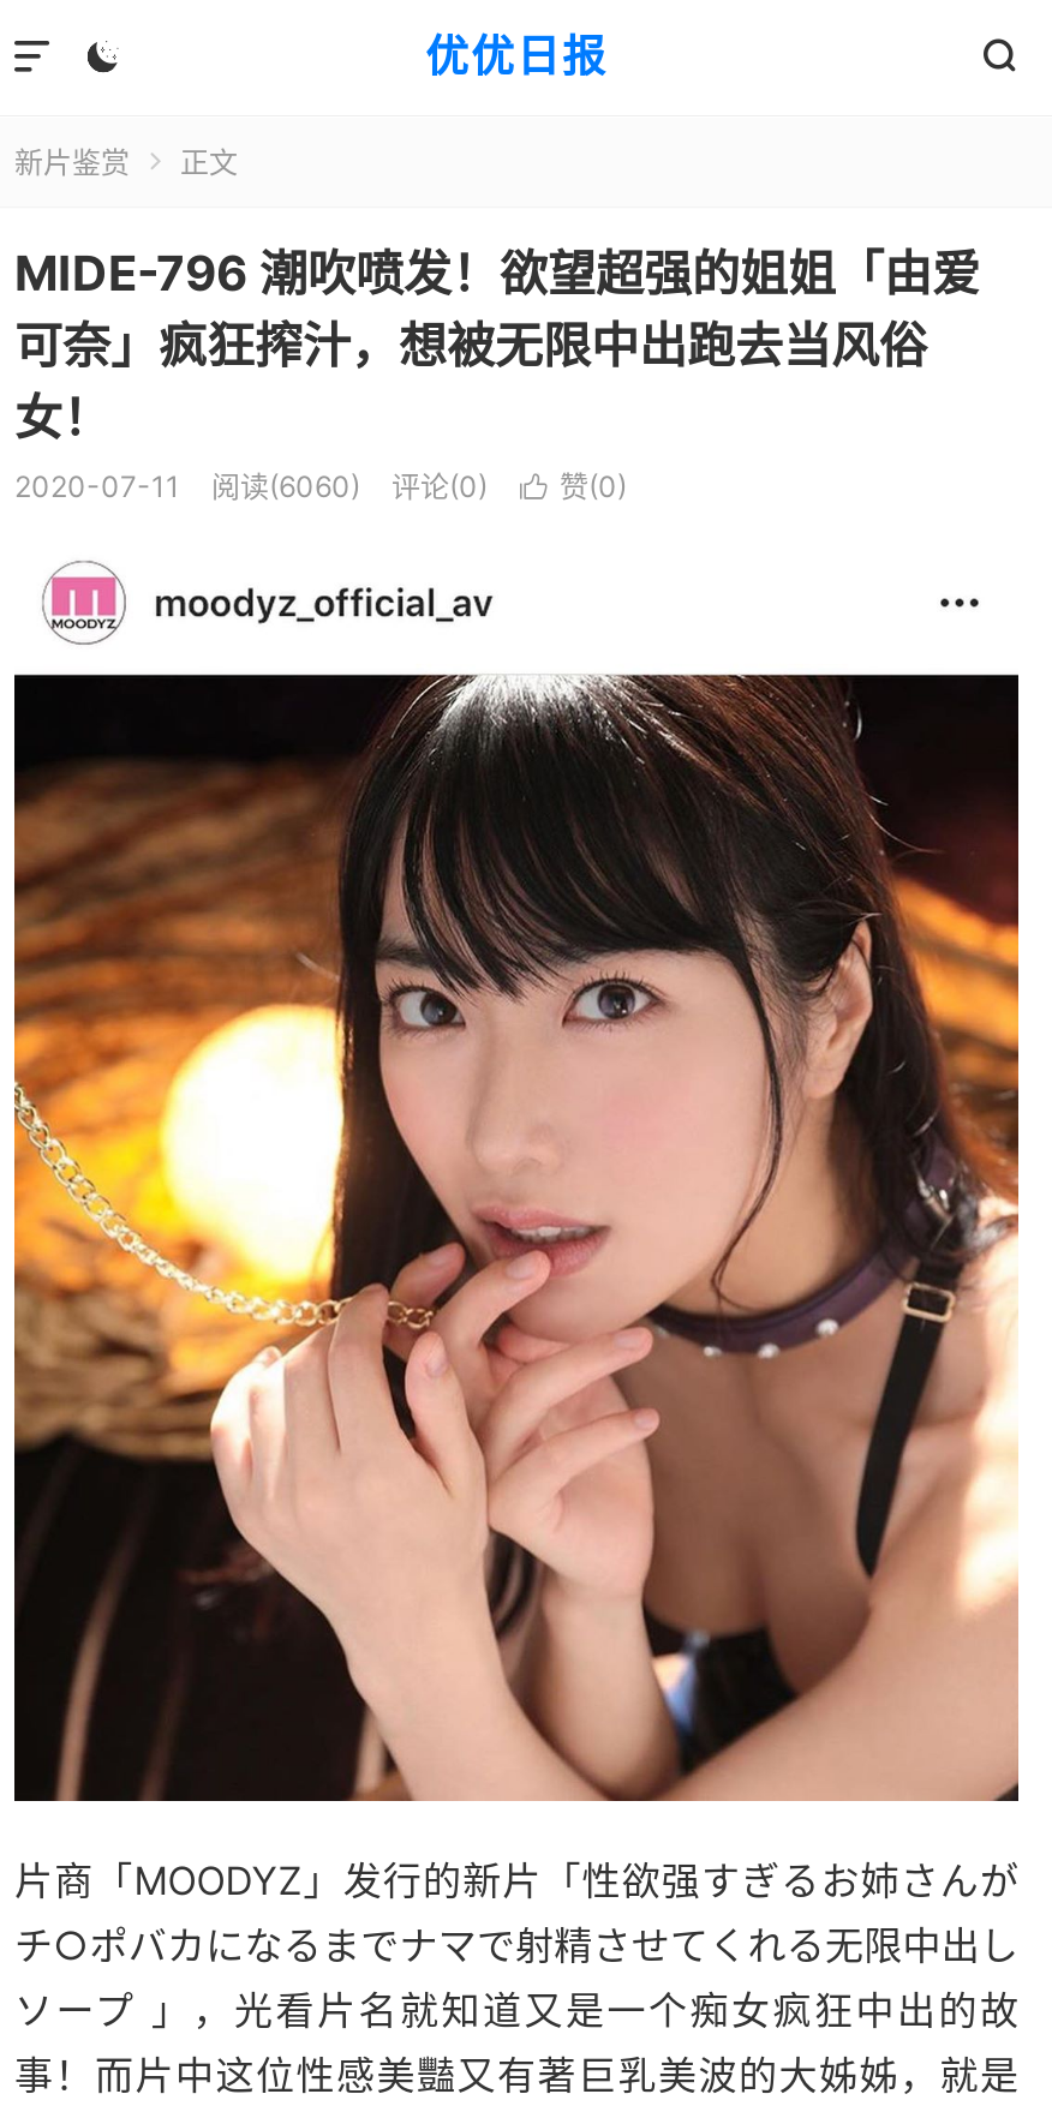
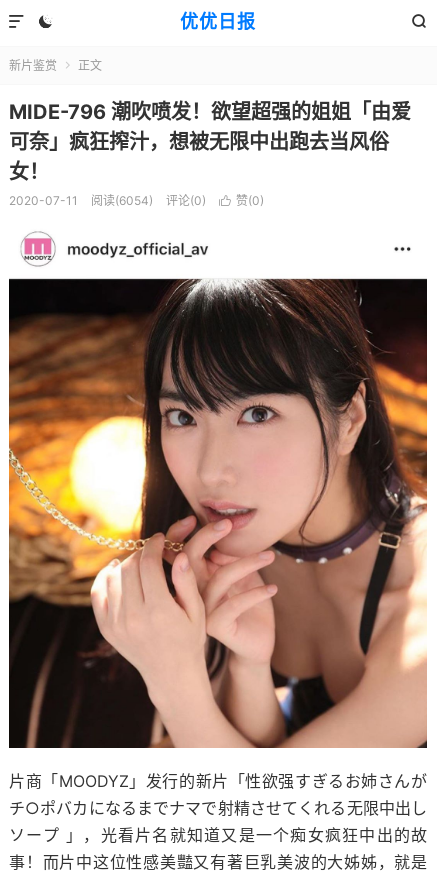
- 阅读(6060)
+ 阅读(6054)
